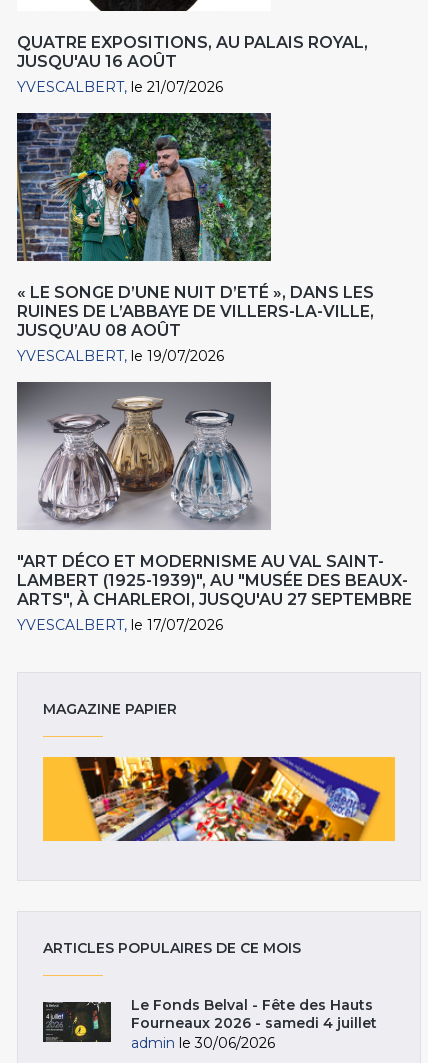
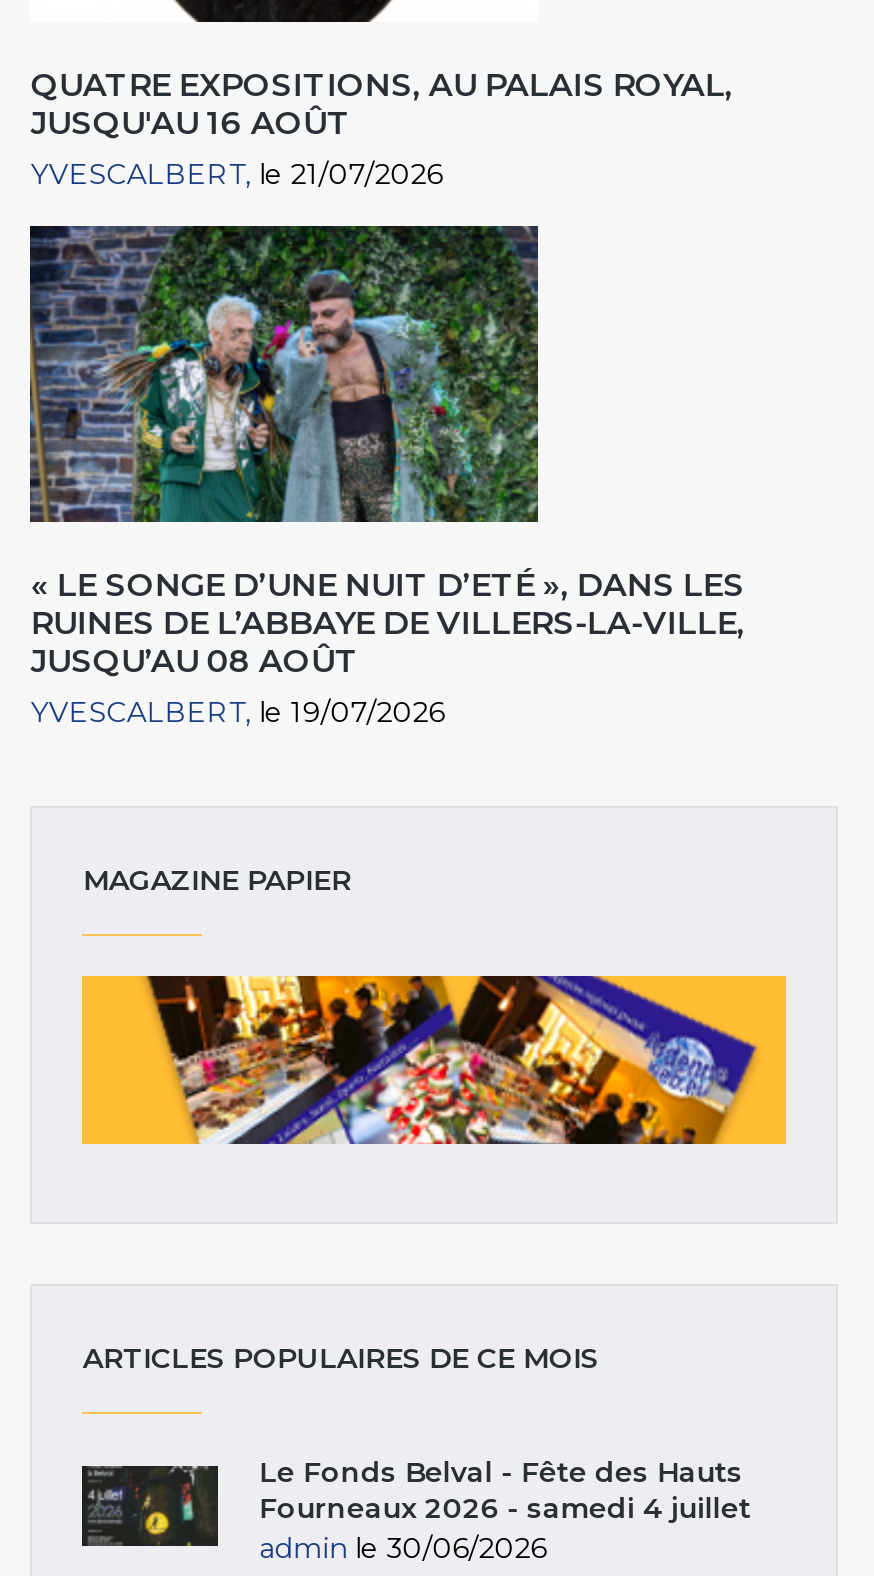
- [image]
- "ART DÉCO ET MODERNISME AU VAL SAINT-
- LAMBERT (1925-1939)", AU "MUSÉE DES BEAUX-
- ARTS", À CHARLEROI, JUSQU'AU 27 SEPTEMBRE
- YVESCALBERT le 17/07/2026
